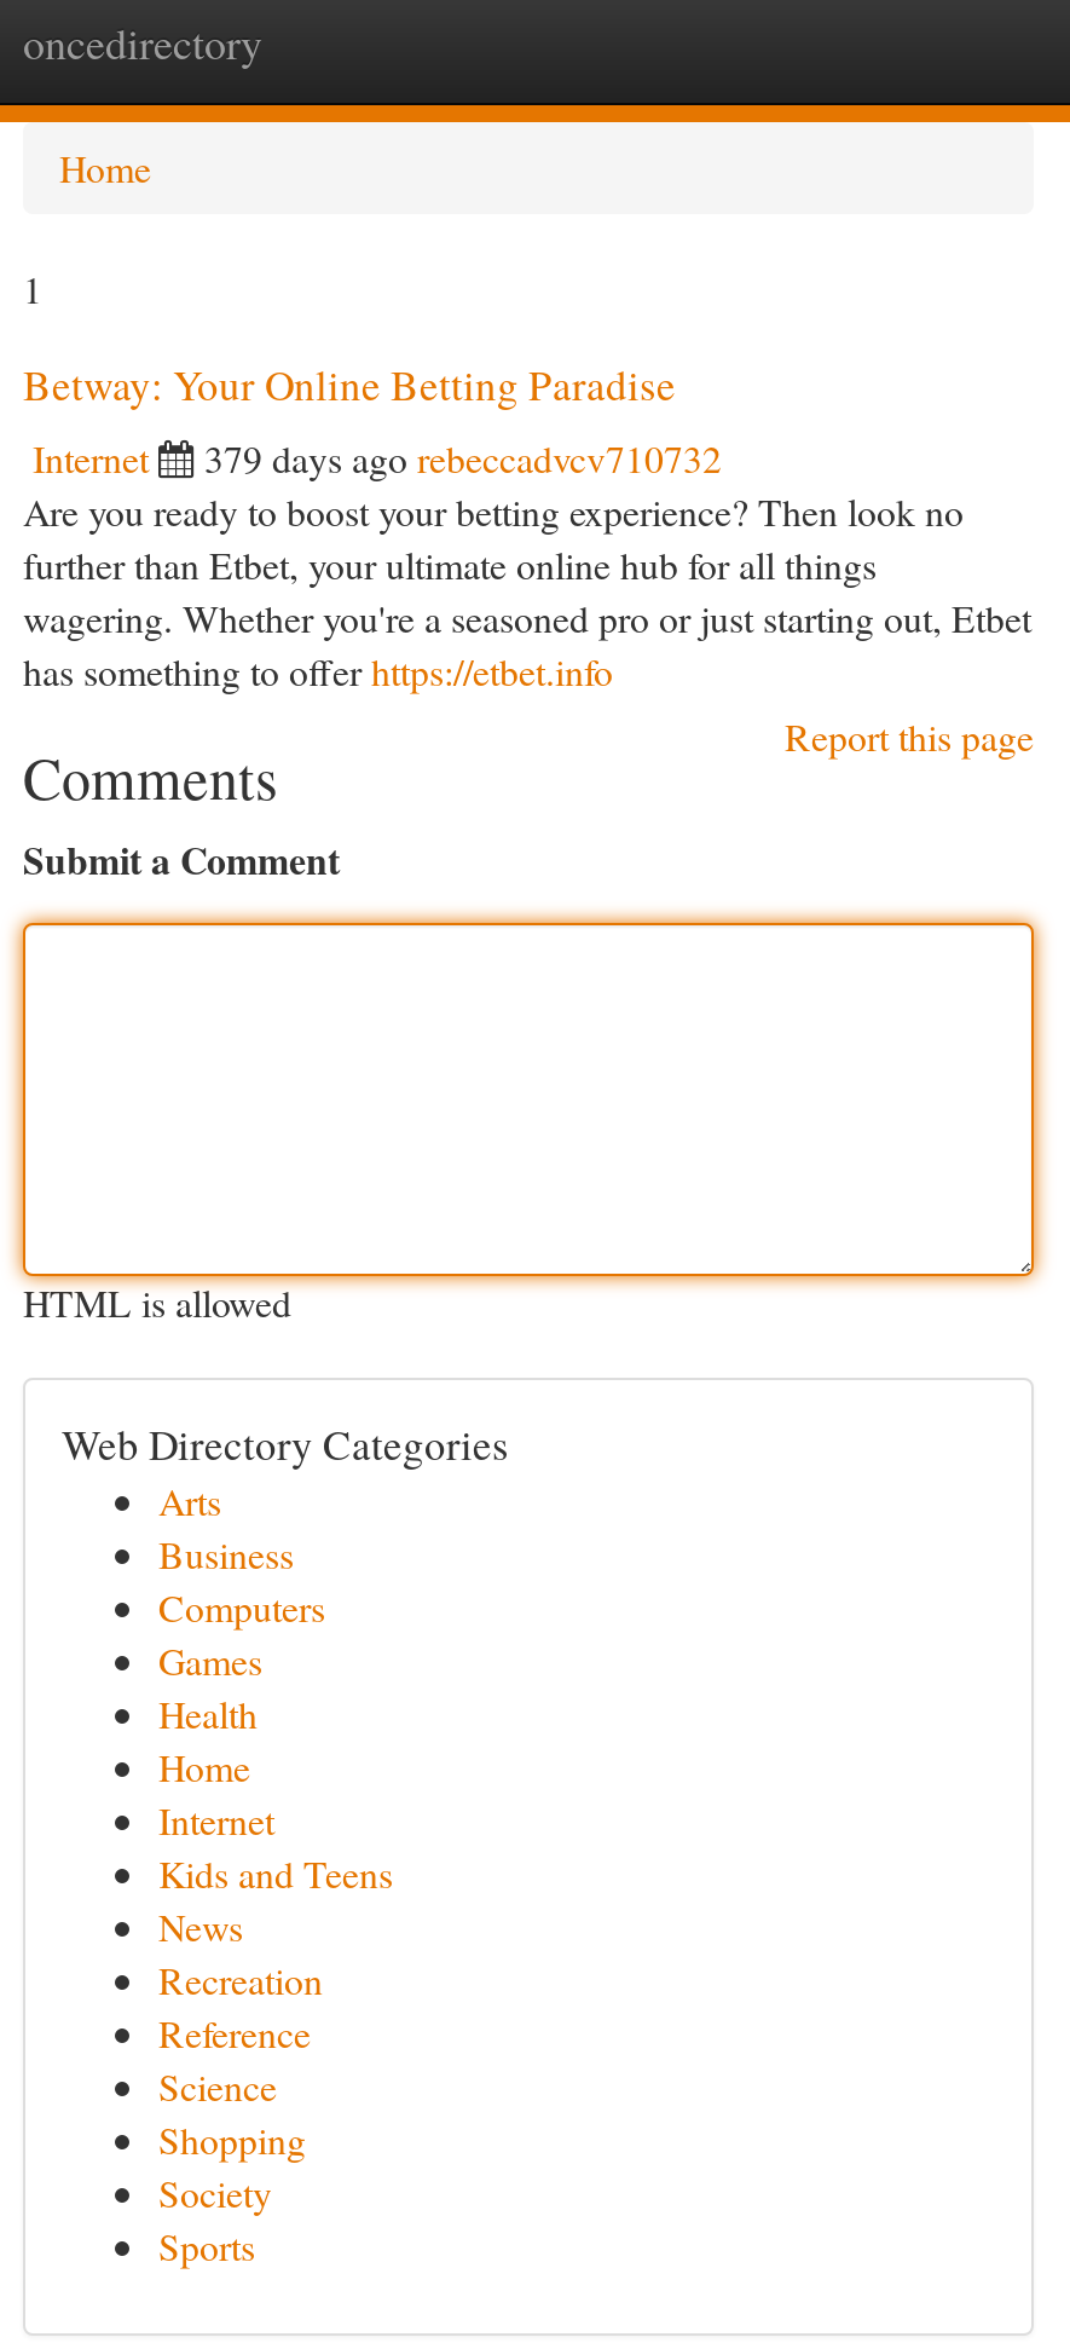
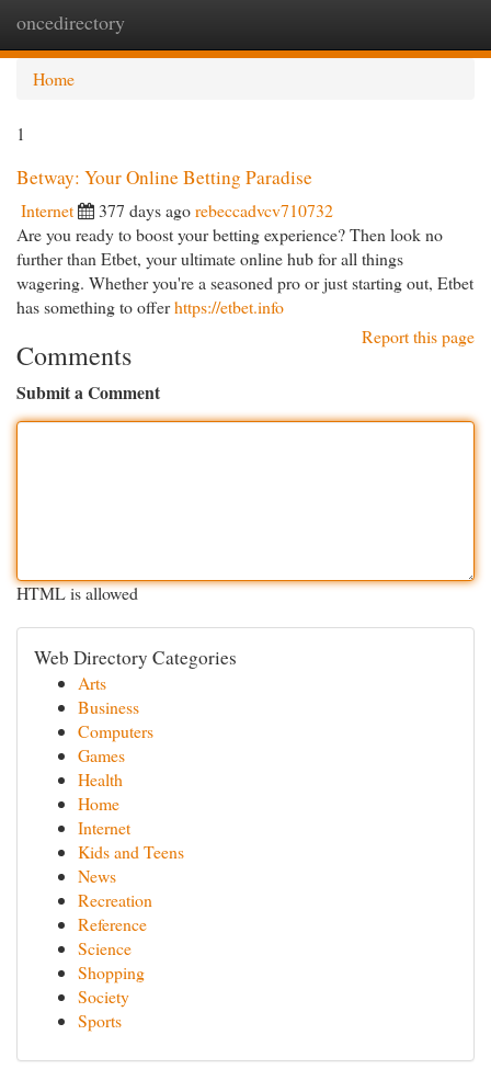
- 379 days ago rebeccadvcv710732
+ 377 days ago rebeccadvcv710732
